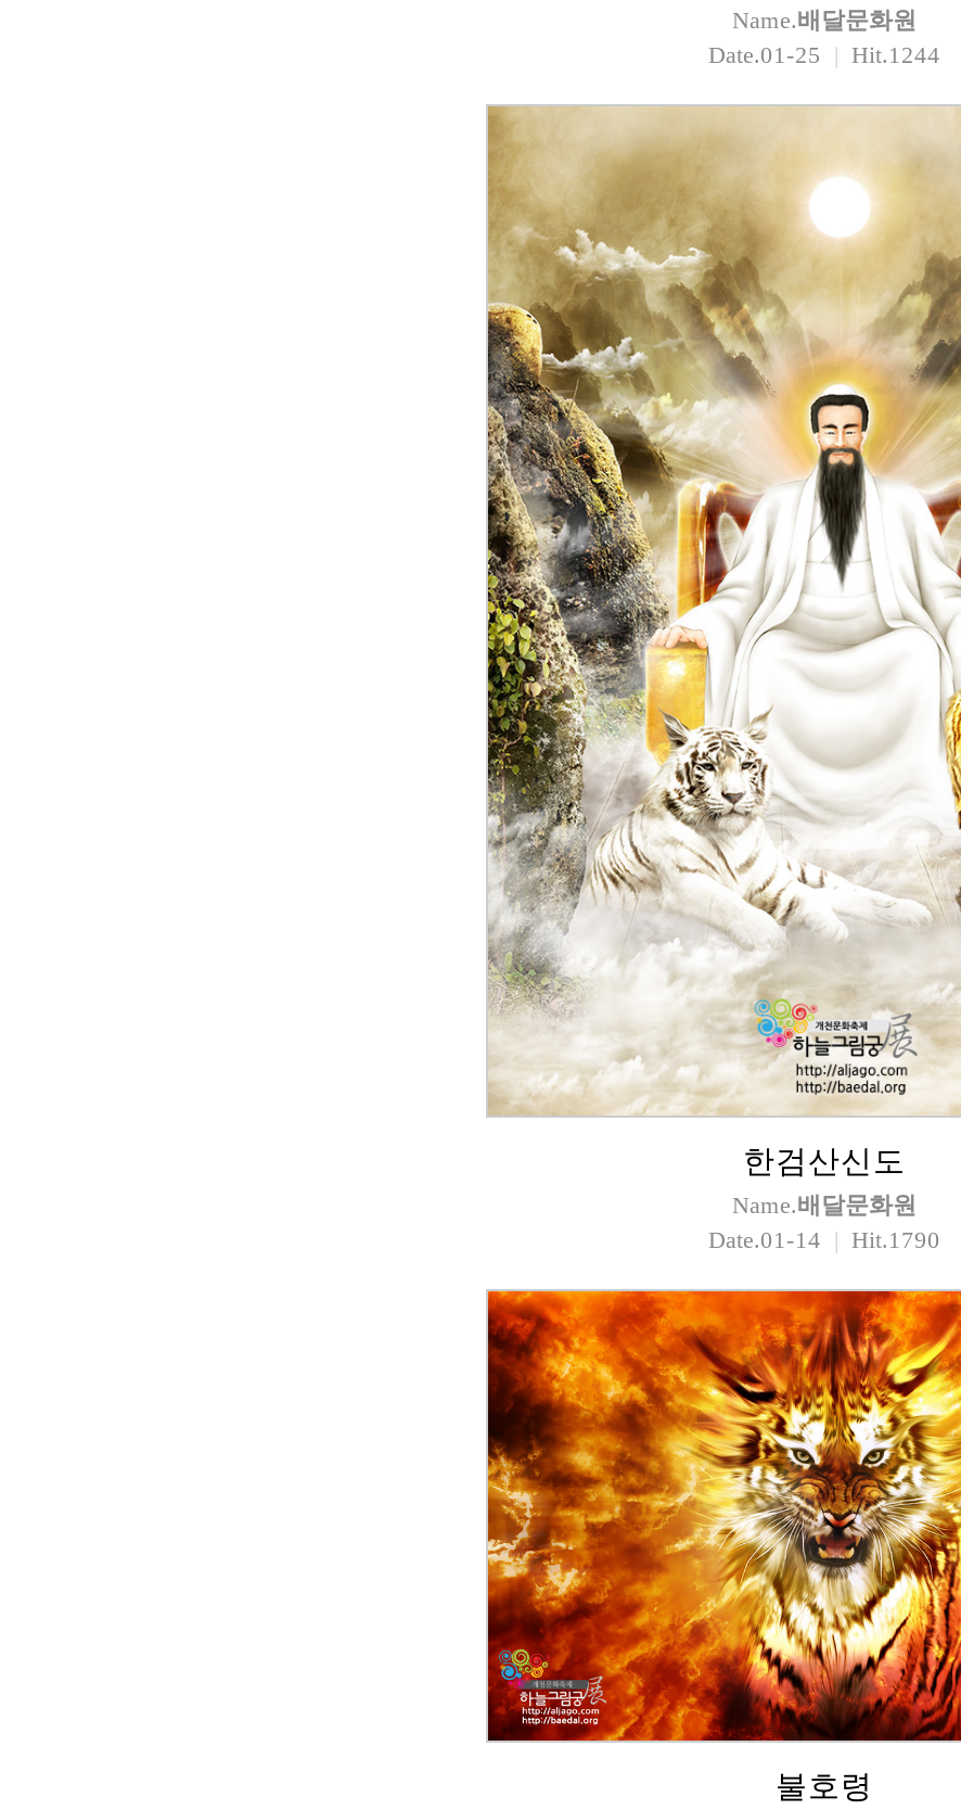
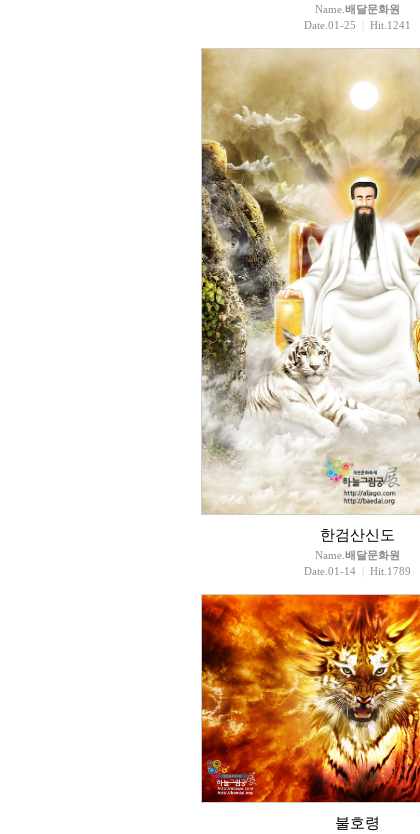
- Date.01-25 Hit.1244
+ Date.01-25 Hit.1241

- Date.01-14 Hit.1790
+ Date.01-14 Hit.1789
